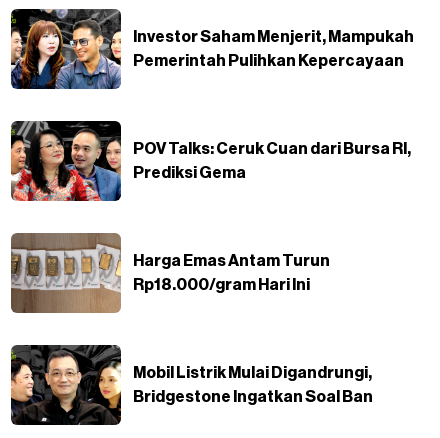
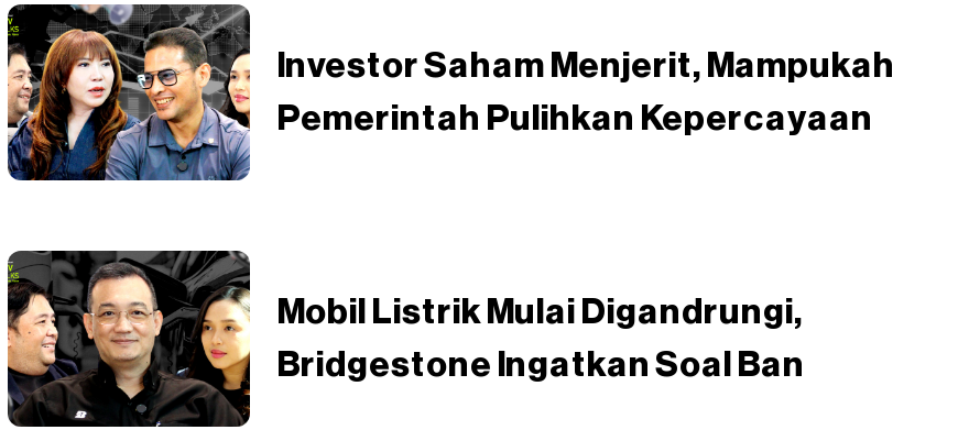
- [image]
- POV Talks: Ceruk Cuan dari Bursa RI,
- Prediksi Gema

- [image]
- Harga Emas Antam Turun
- Rp18.000/gram Hari Ini
